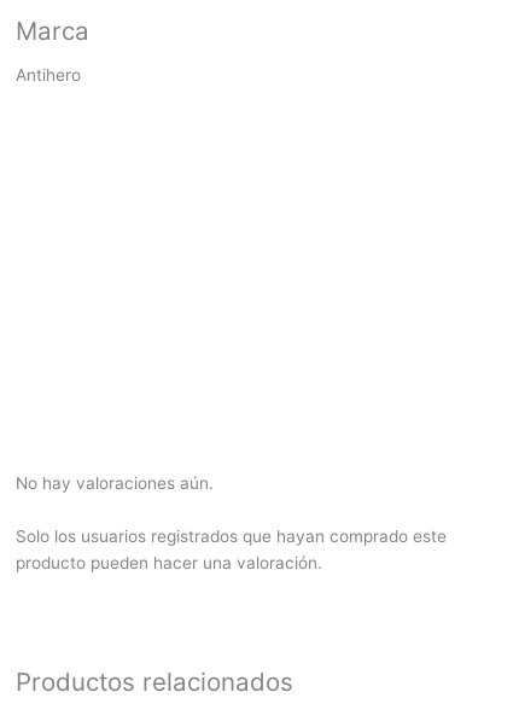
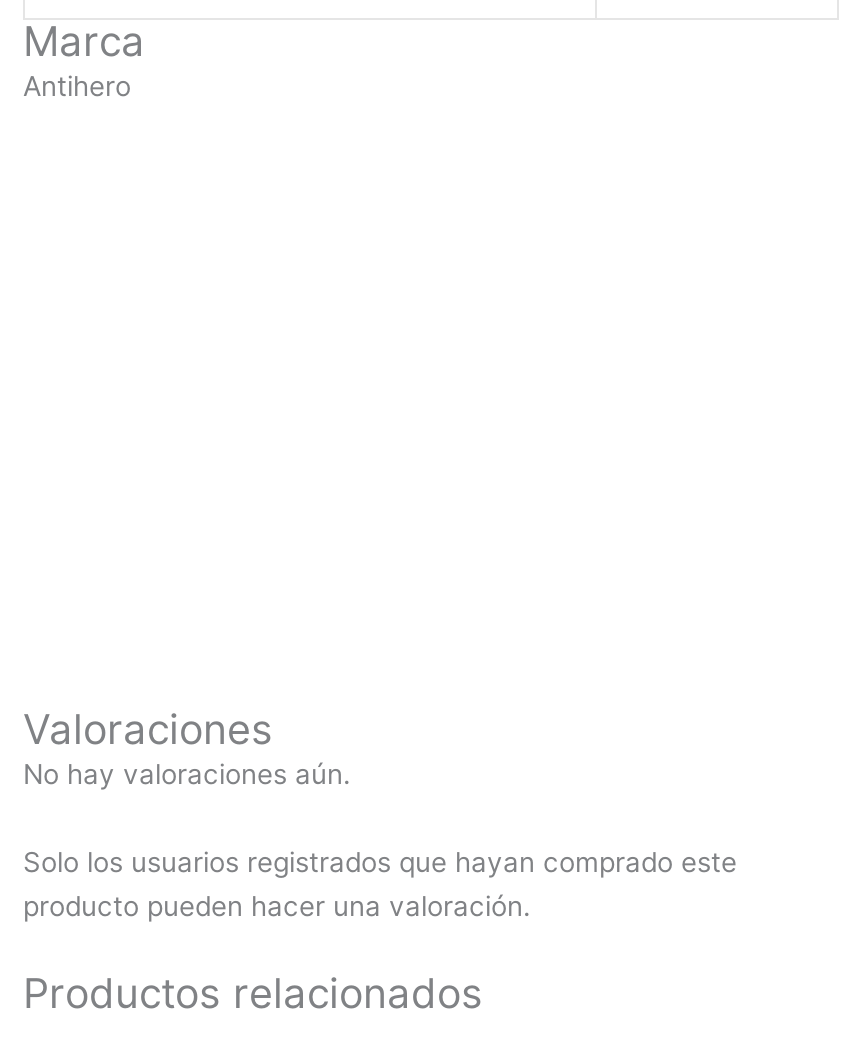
+ Valoraciones
